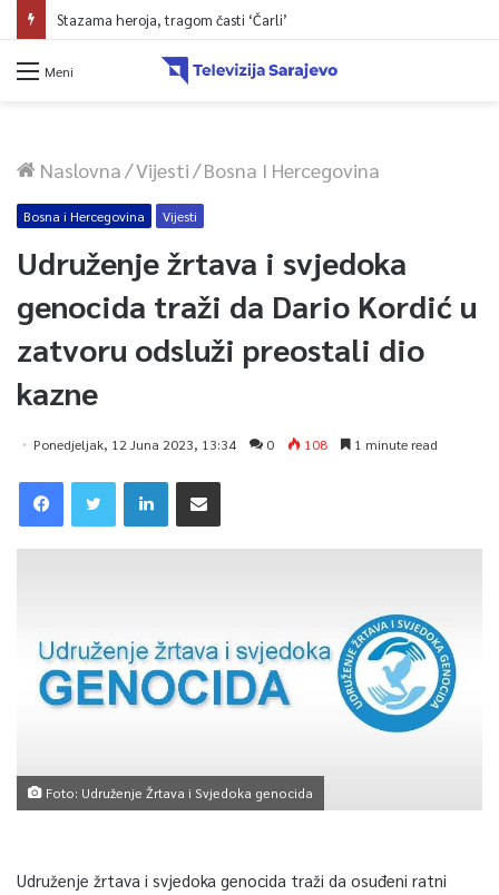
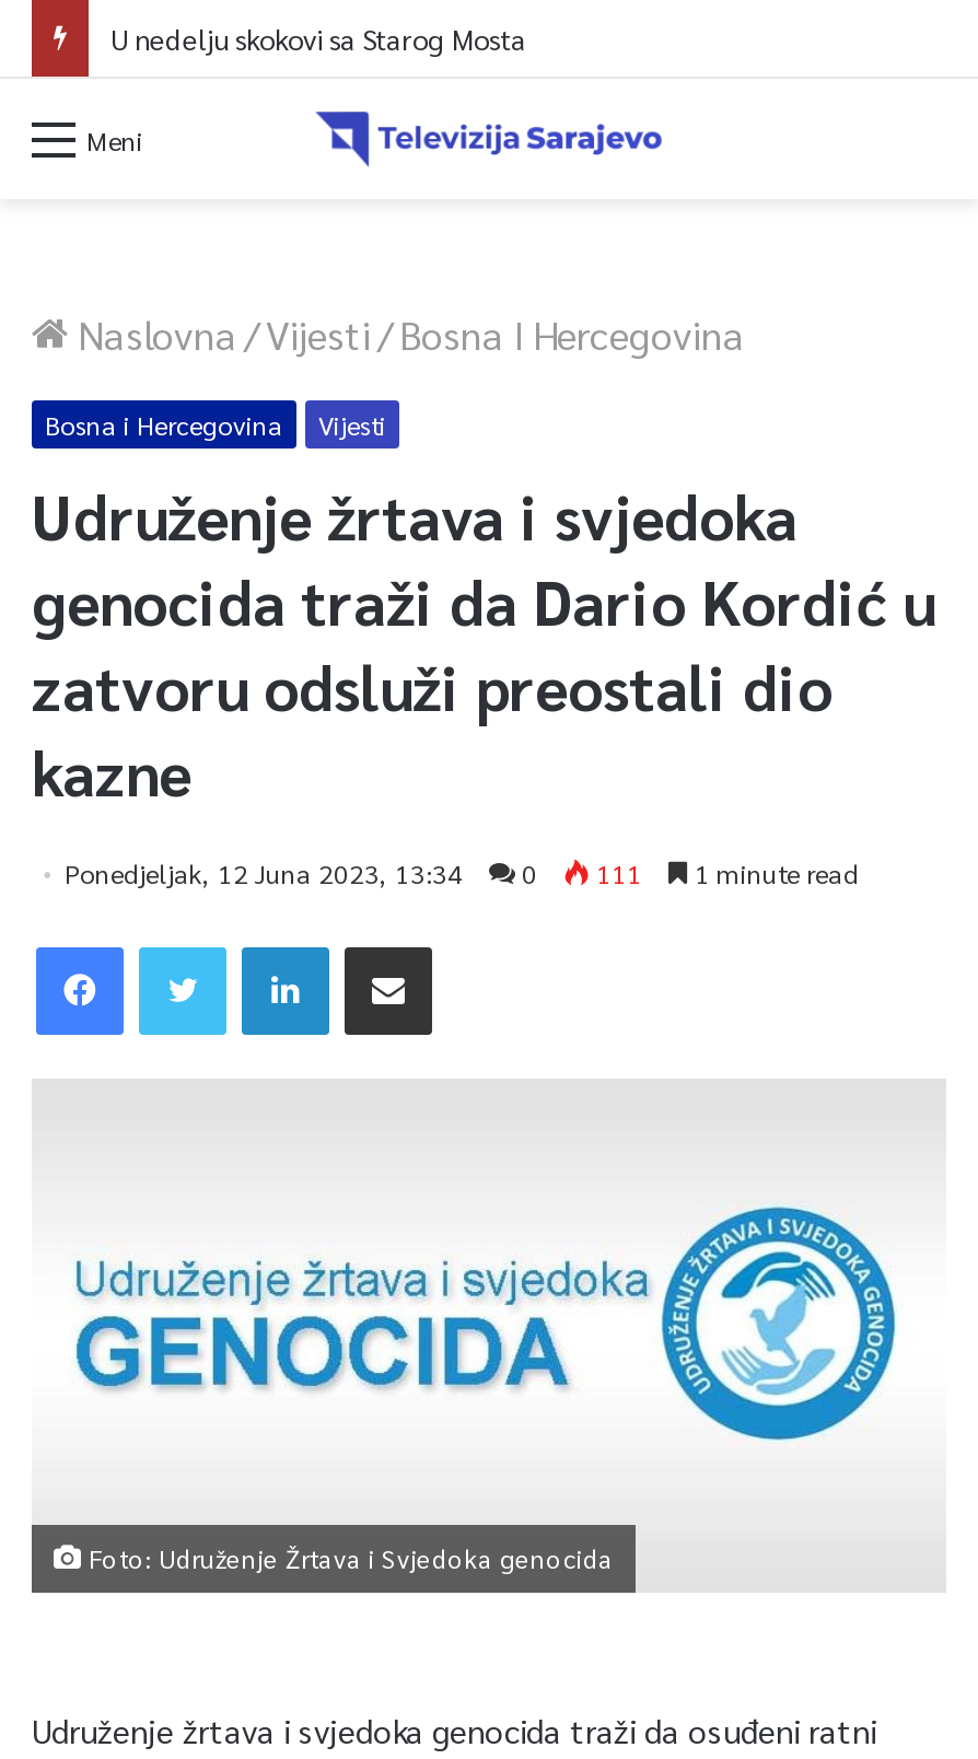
- Stazama heroja, tragom časti ‘Čarli’

- Ponedjeljak, 12 Juna 2023, 13:34 0 108 1 minute read
+ Ponedjeljak, 12 Juna 2023, 13:34 0 111 1 minute read
